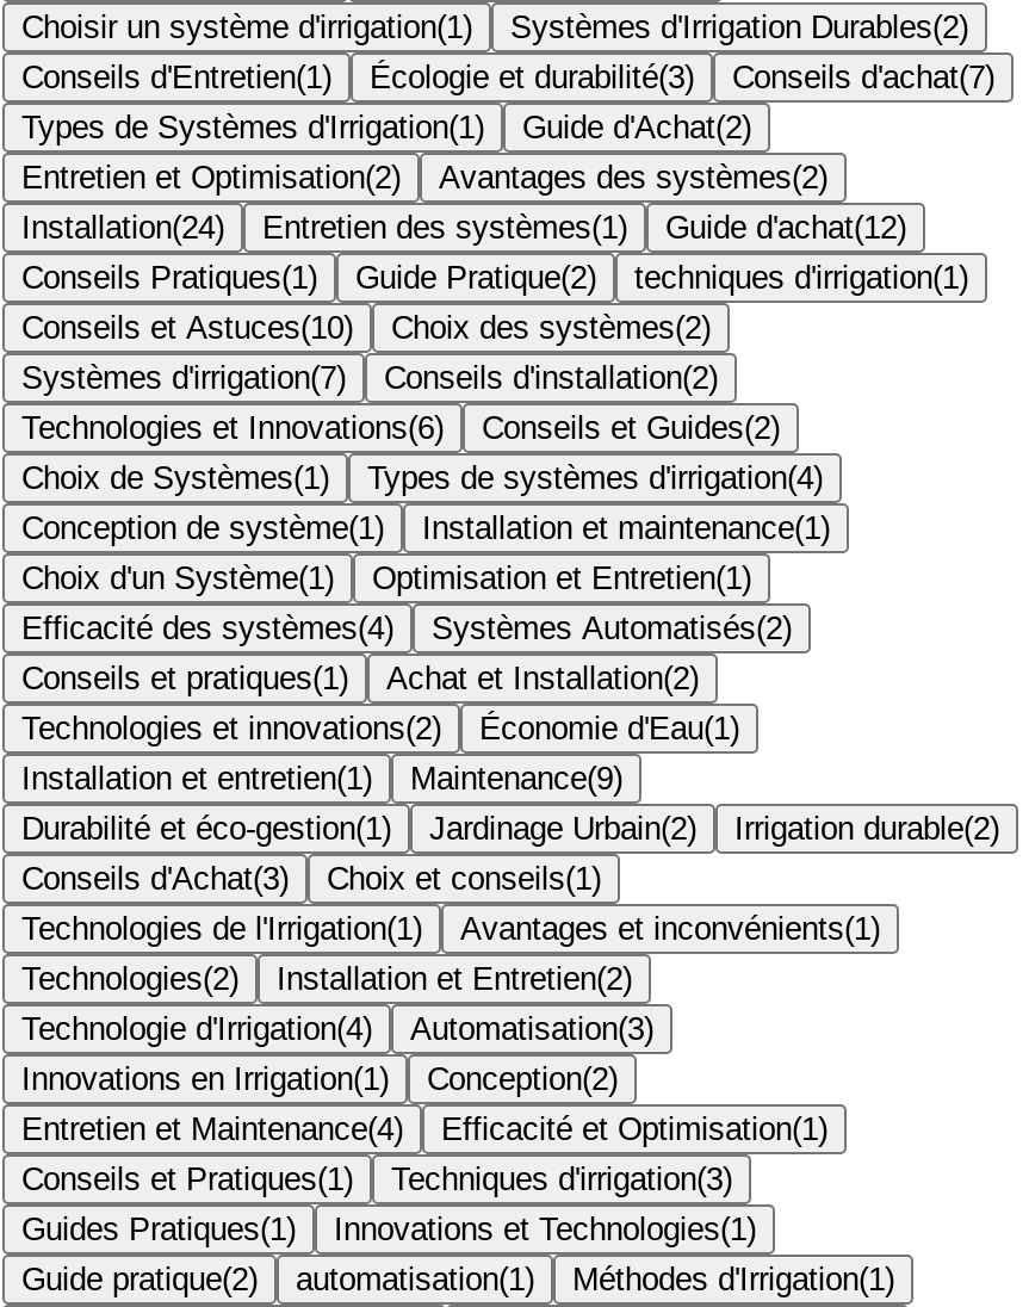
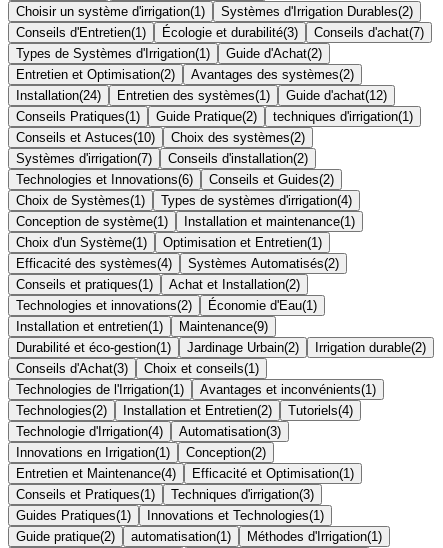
+ Tutoriels(4)
